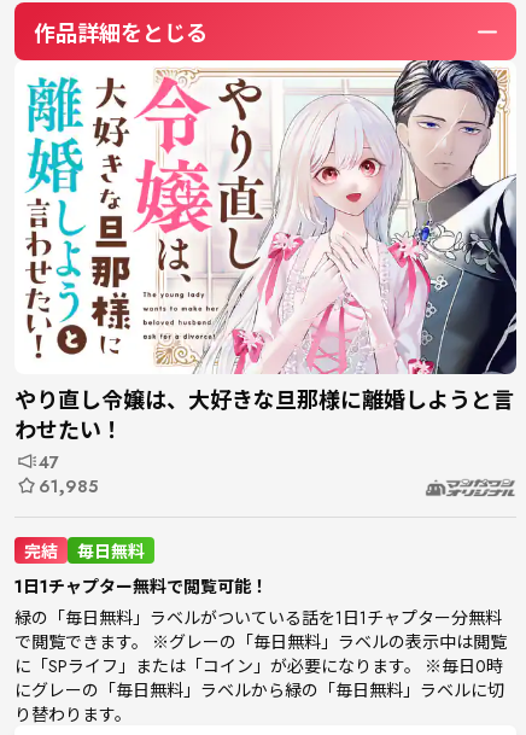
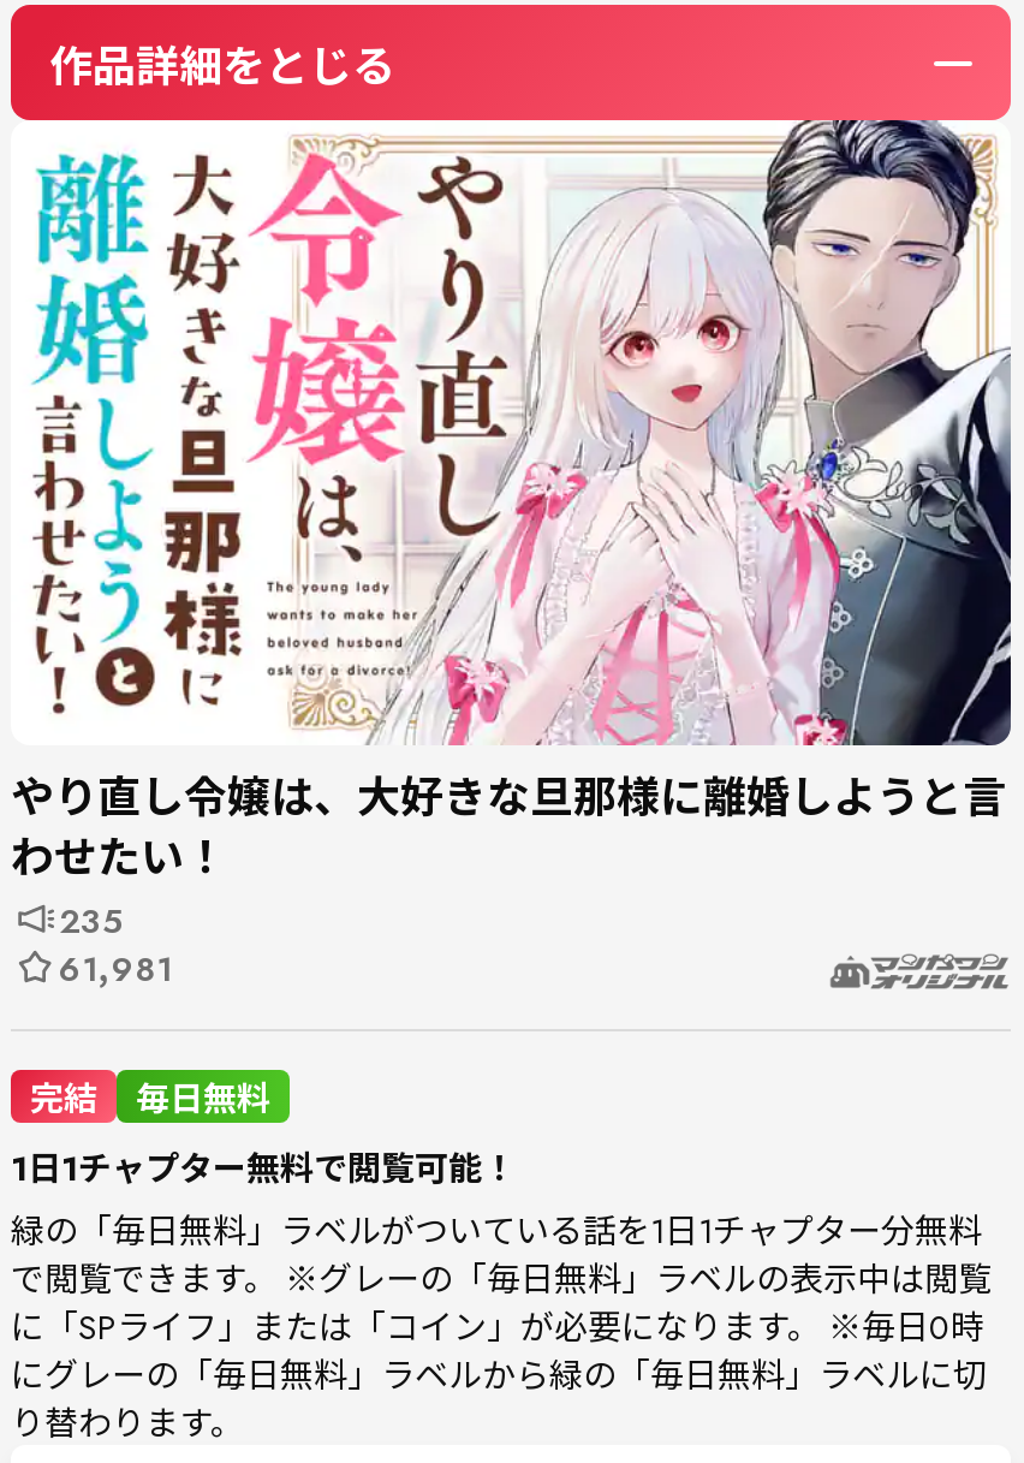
- 47
+ 235

- 61,985
+ 61,981
